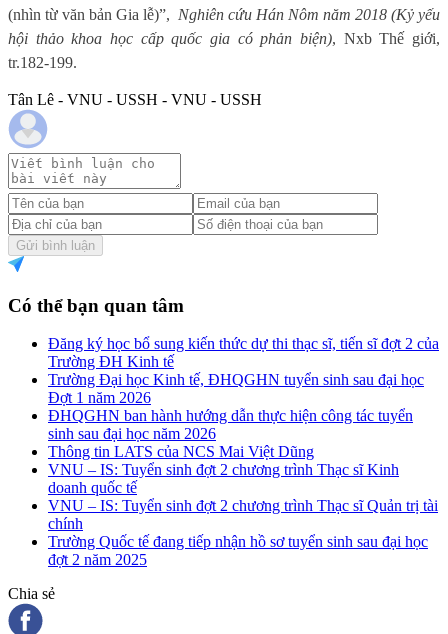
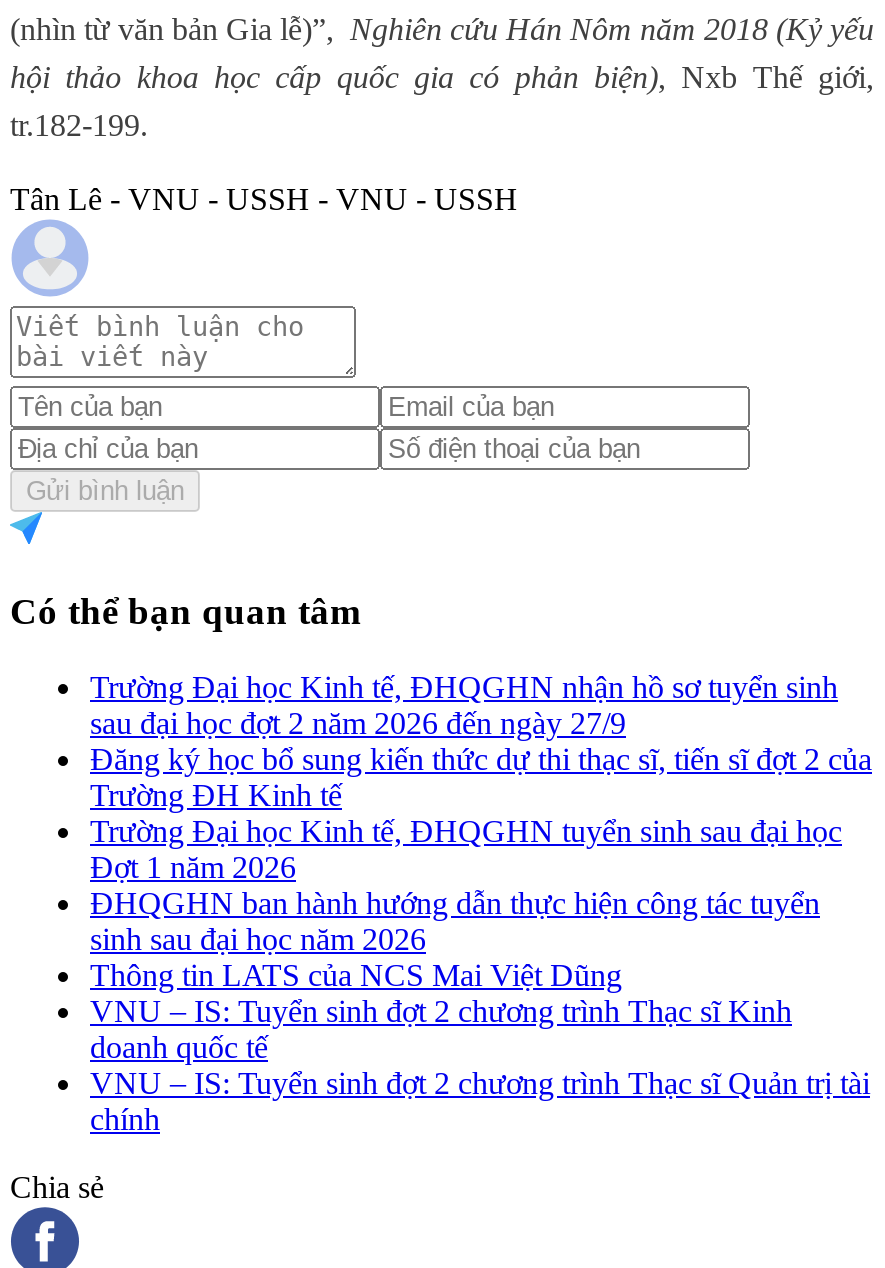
+ Trường Đại học Kinh tế, ĐHQGHN nhận hồ sơ tuyển sinh
+ sau đại học đợt 2 năm 2026 đến ngày 27/9

moved down: Đăng ký học bổ sung kiến thức dự thi thạc sĩ, tiến sĩ đợt 2 của | Trường ĐH Kinh tế | Trường Đại học Kinh tế, ĐHQGHN tuyển sinh sau đại học | ... | VNU – IS: Tuyển sinh đợt 2 chương trình Thạc sĩ Quản trị tài | chính

- Trường Quốc tế đang tiếp nhận hồ sơ tuyển sinh sau đại học
- đợt 2 năm 2025
